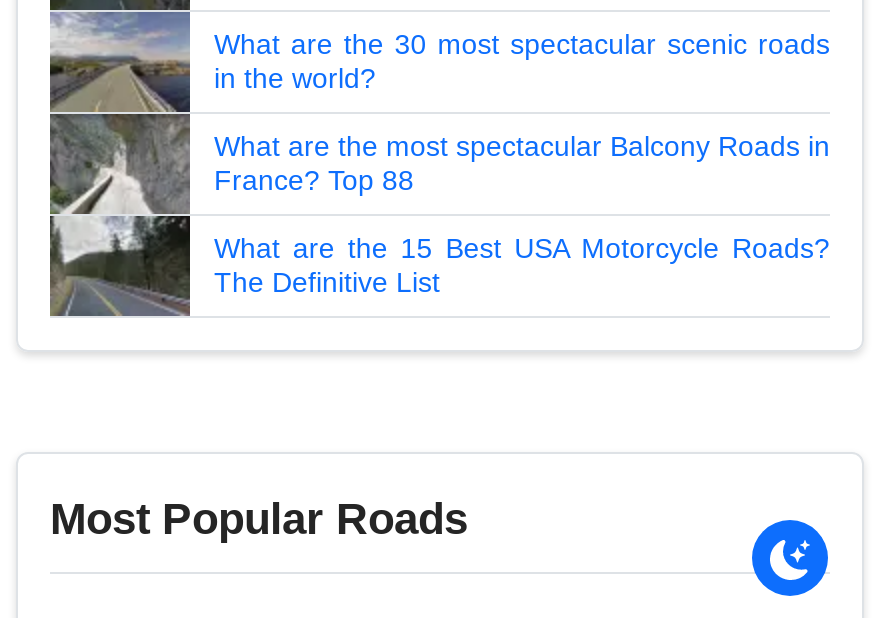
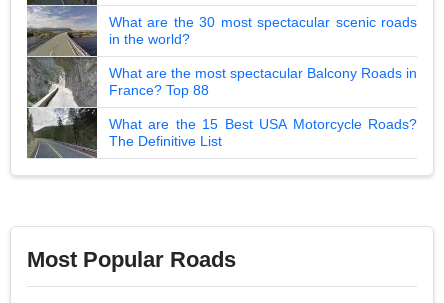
- [image]
